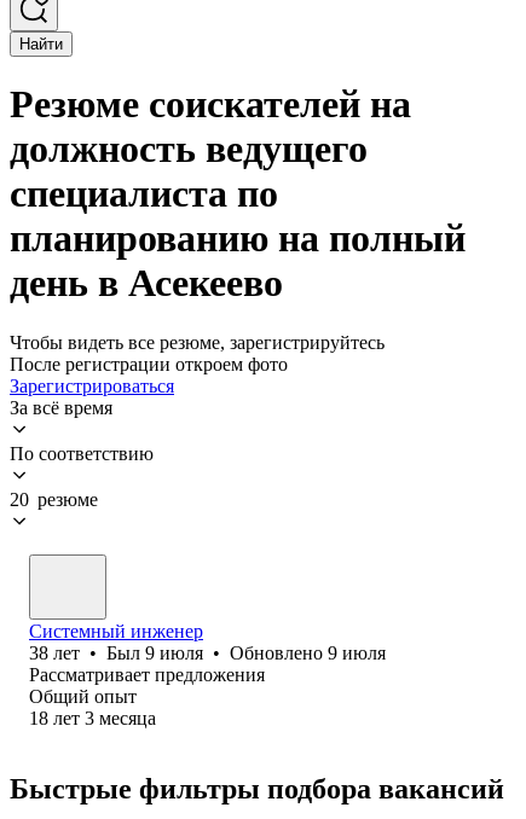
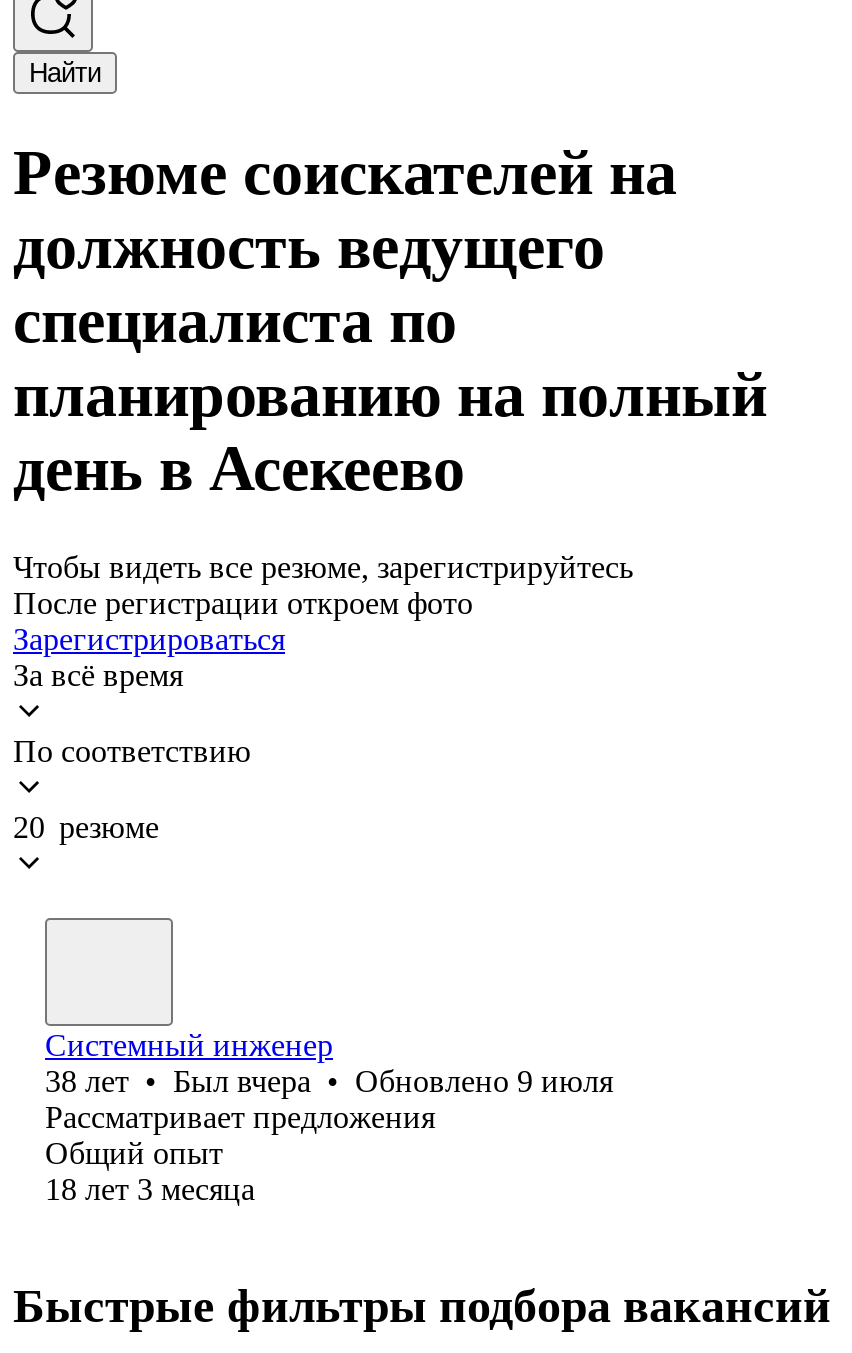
- 38 лет • Был 9 июля • Обновлено 9 июля
+ 38 лет • Был вчера • Обновлено 9 июля
